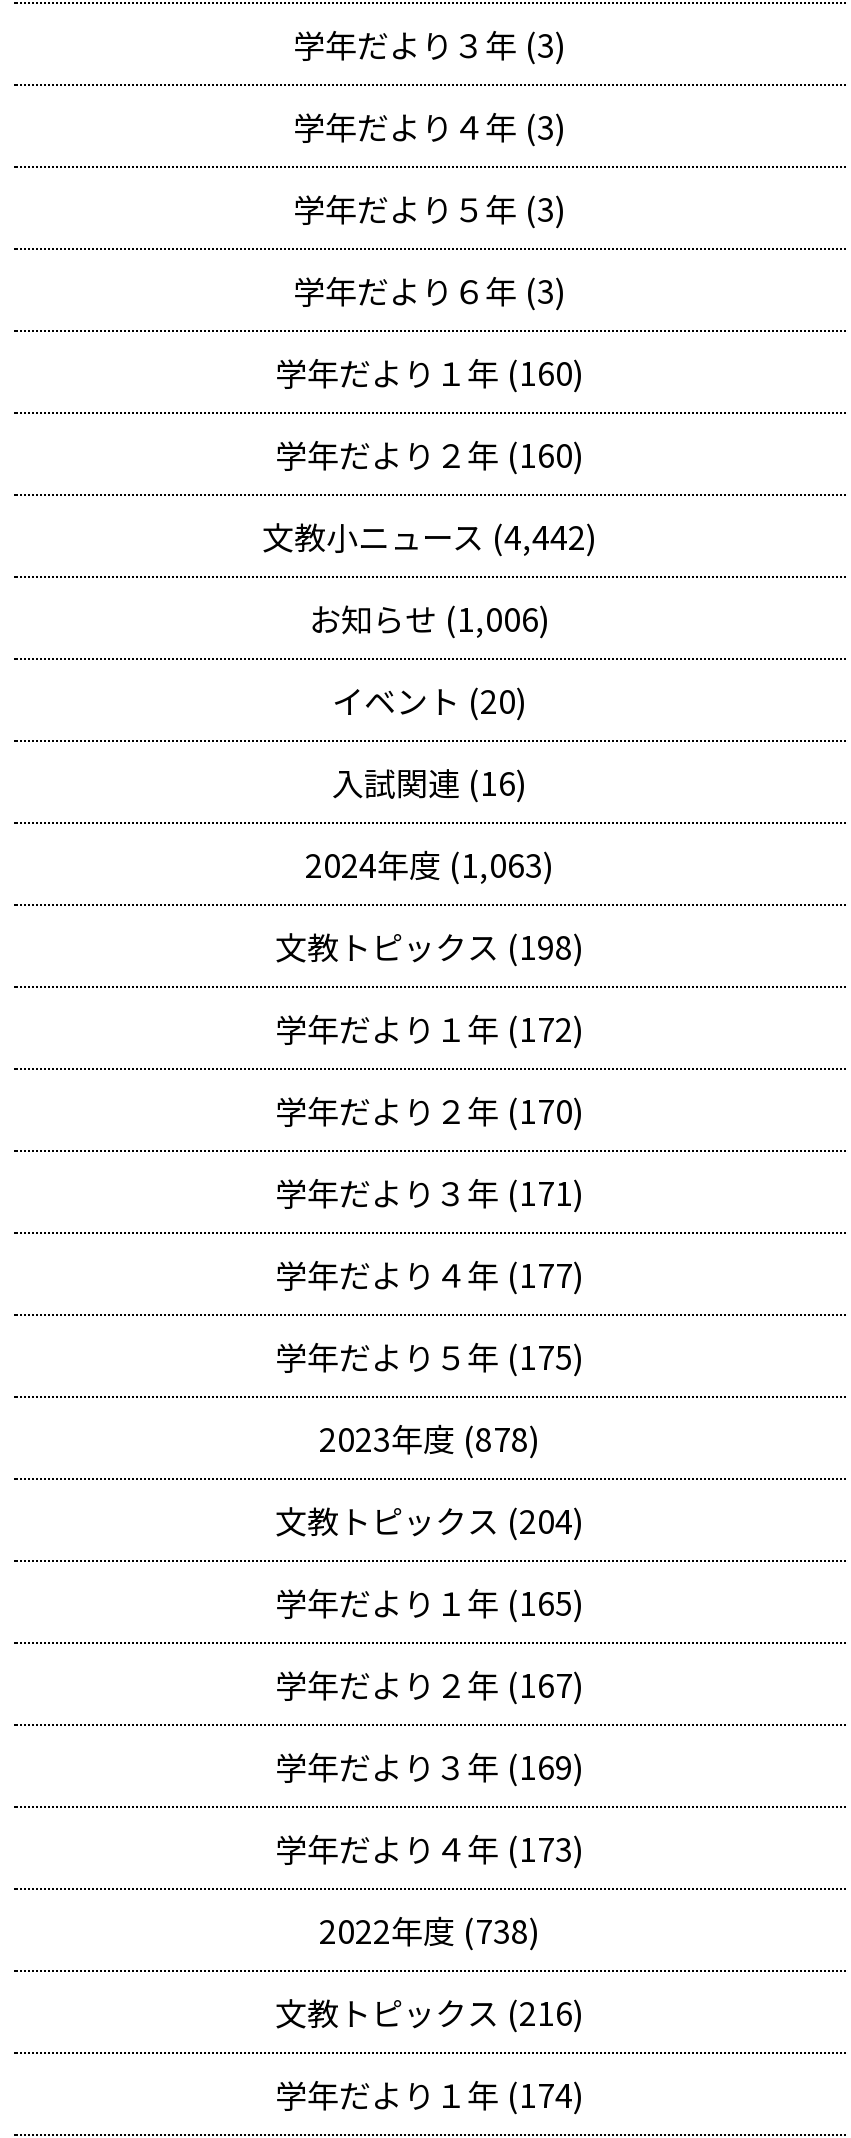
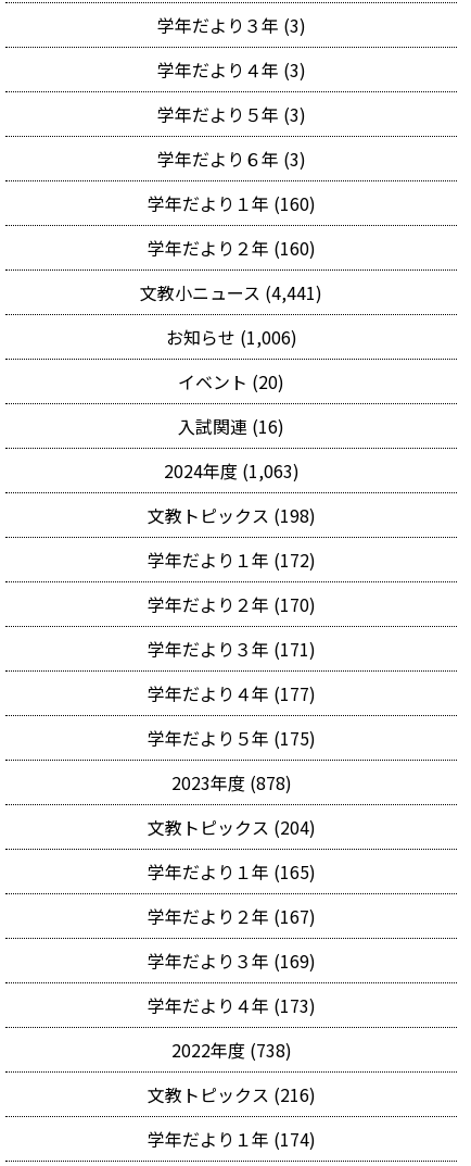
- 文教小ニュース (4,442)
+ 文教小ニュース (4,441)
